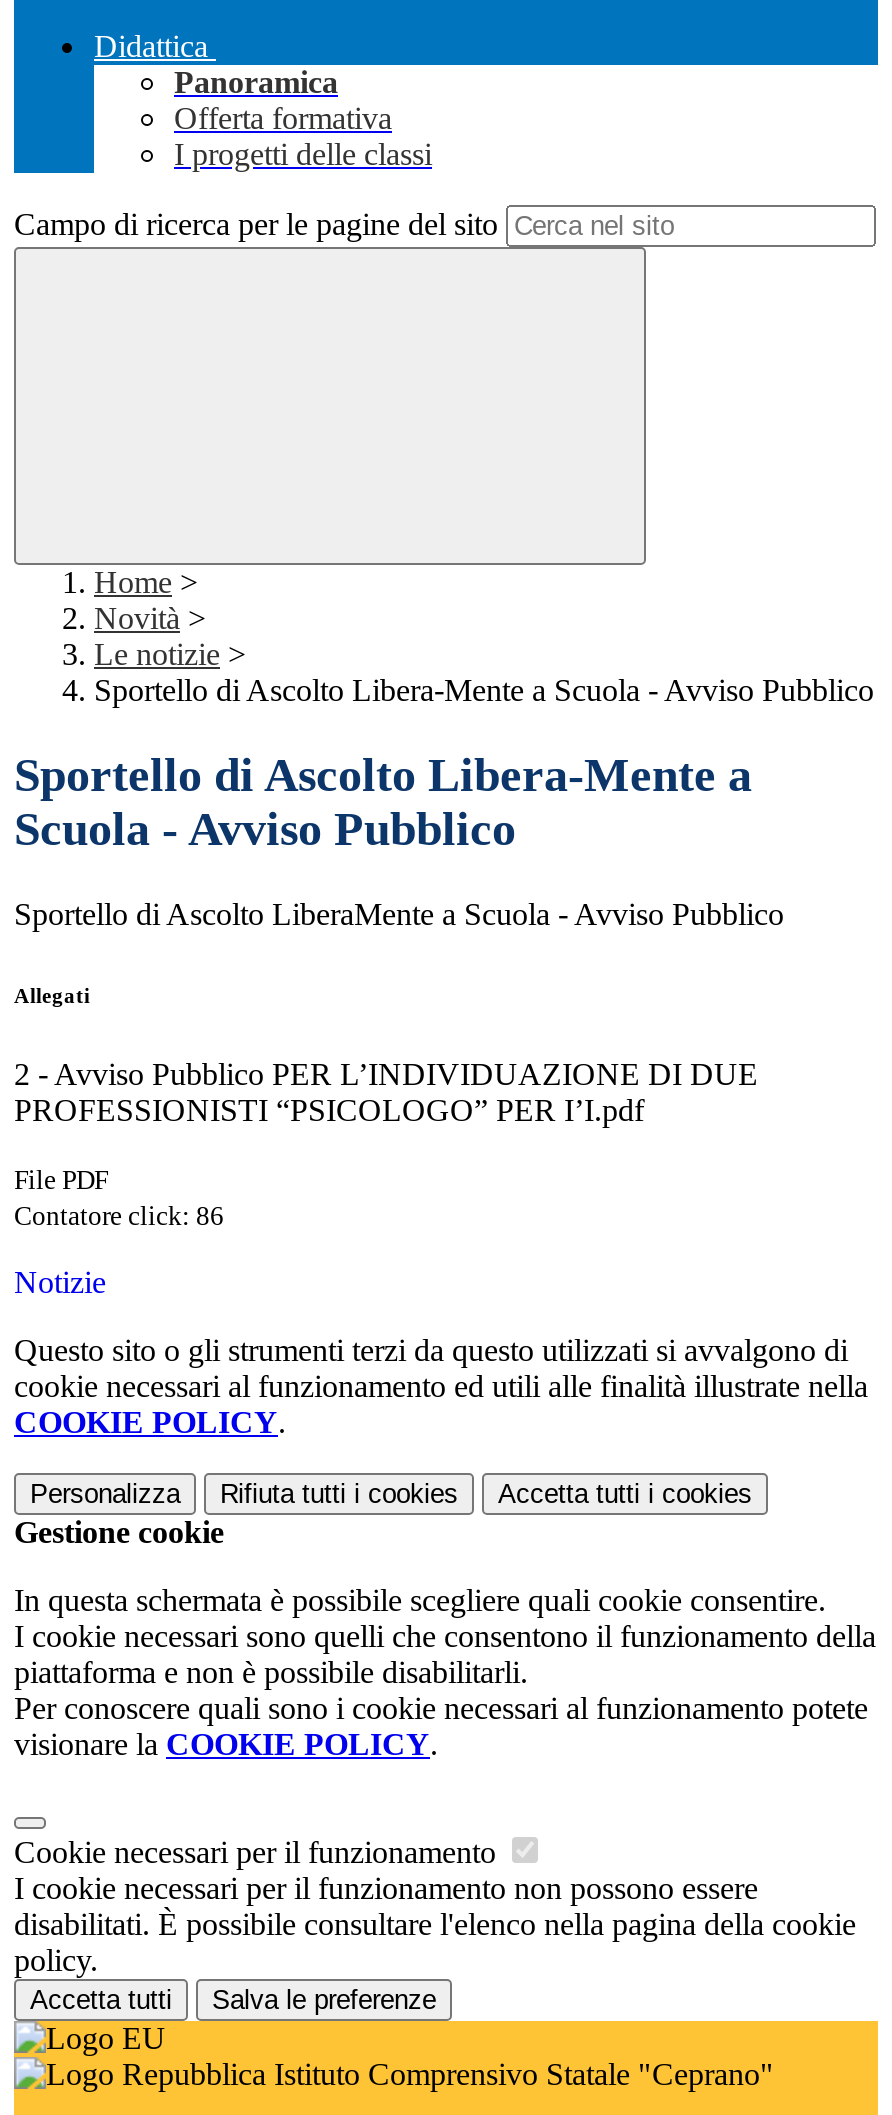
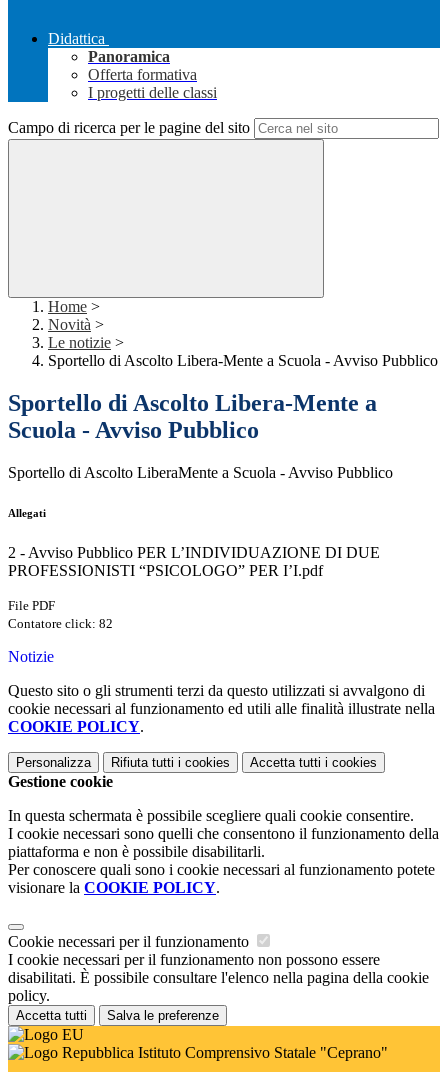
- Contatore click: 86
+ Contatore click: 82
